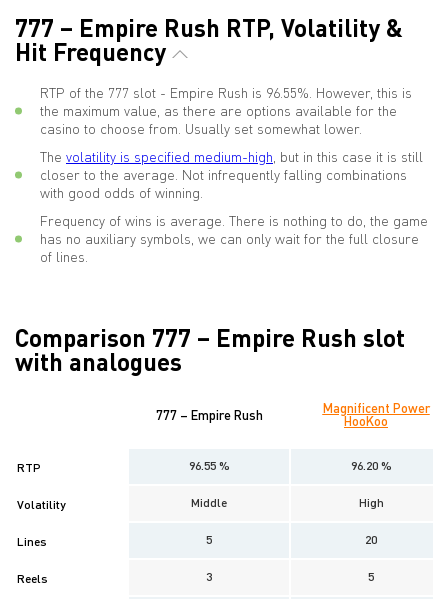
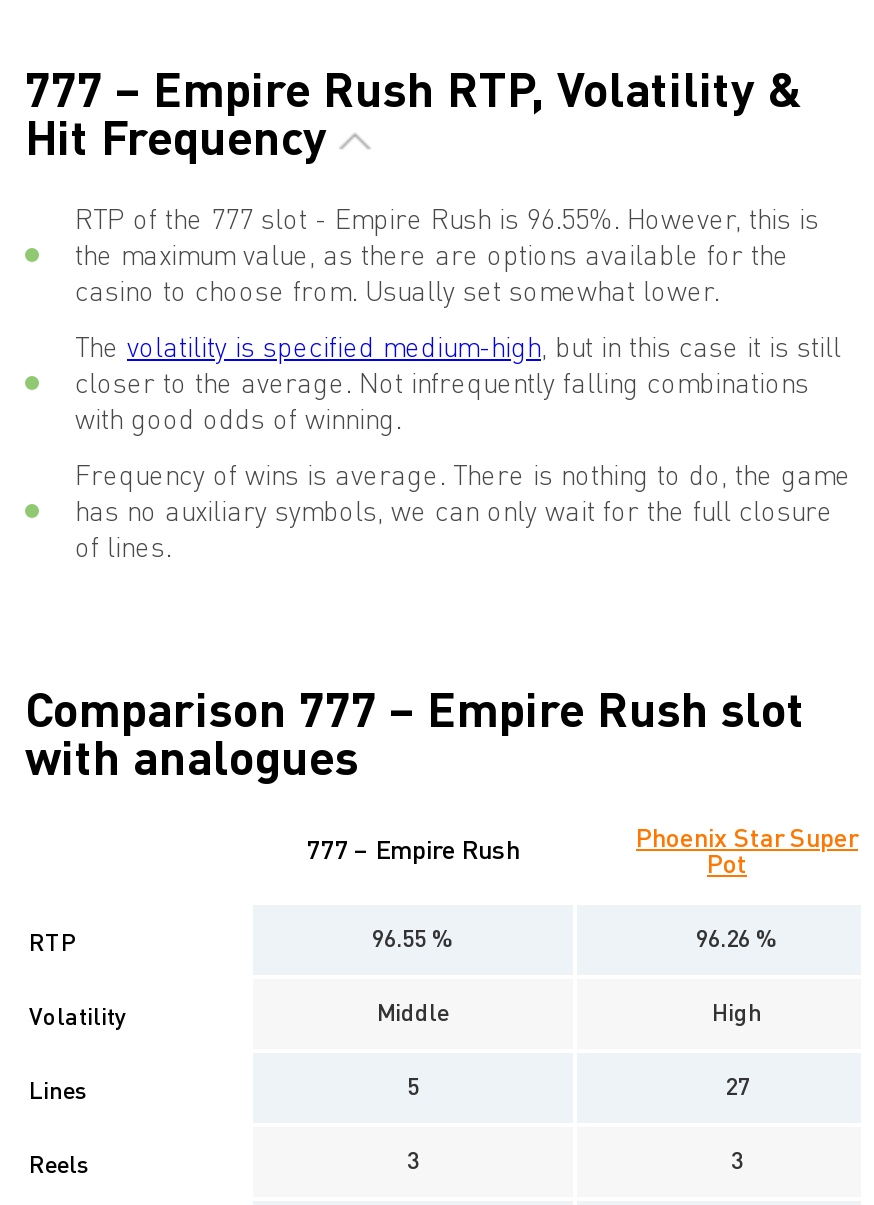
- Magnificent Power
- HooKoo
+ Phoenix Star Super
+ Pot

- 96.20 %
+ 96.26 %

- 20
+ 27

- 5
+ 3
